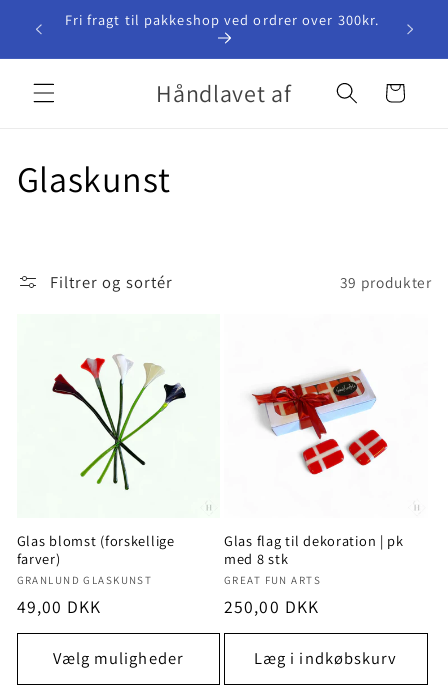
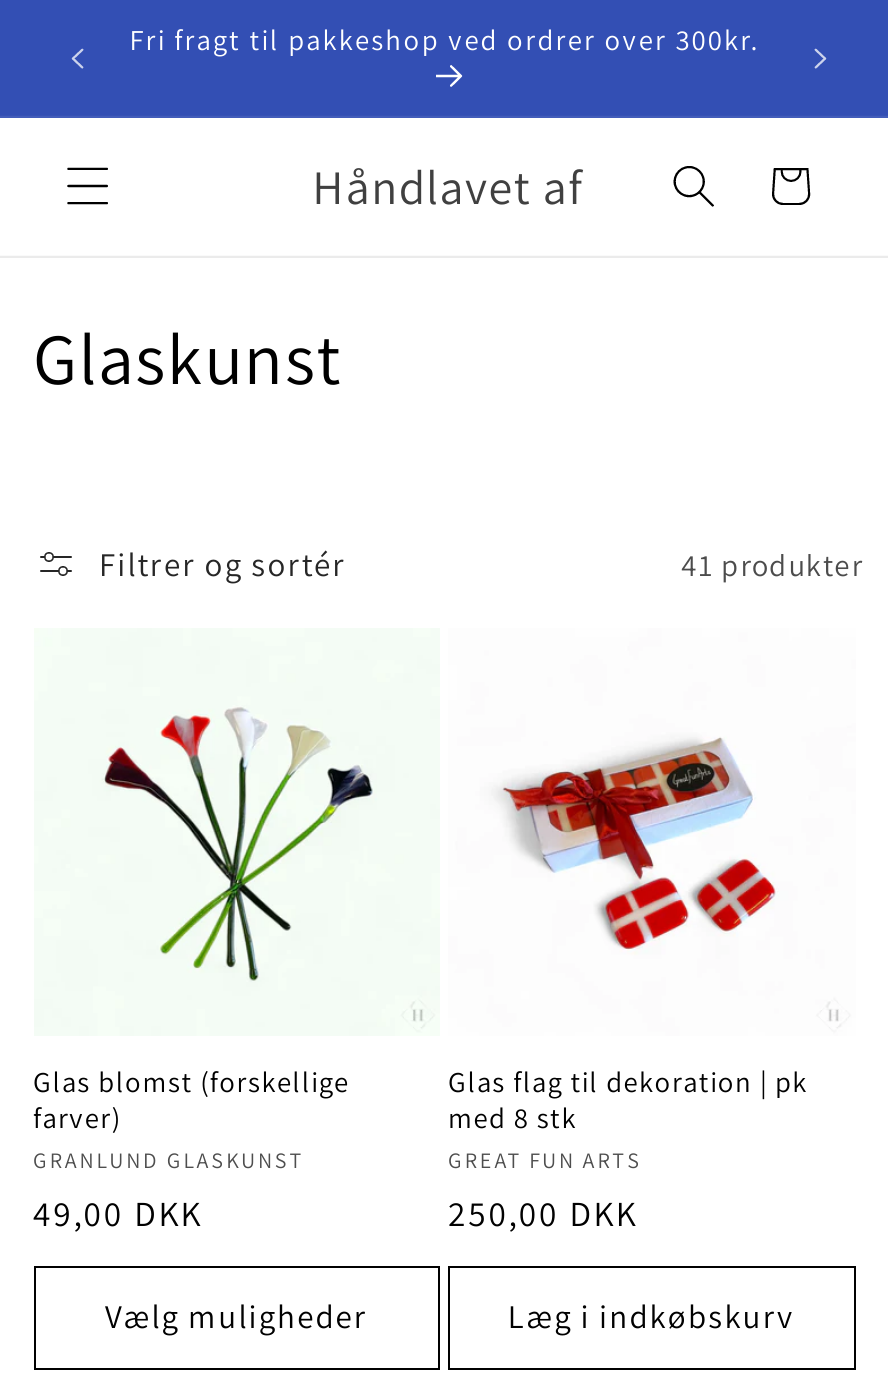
- 39 produkter
+ 41 produkter
